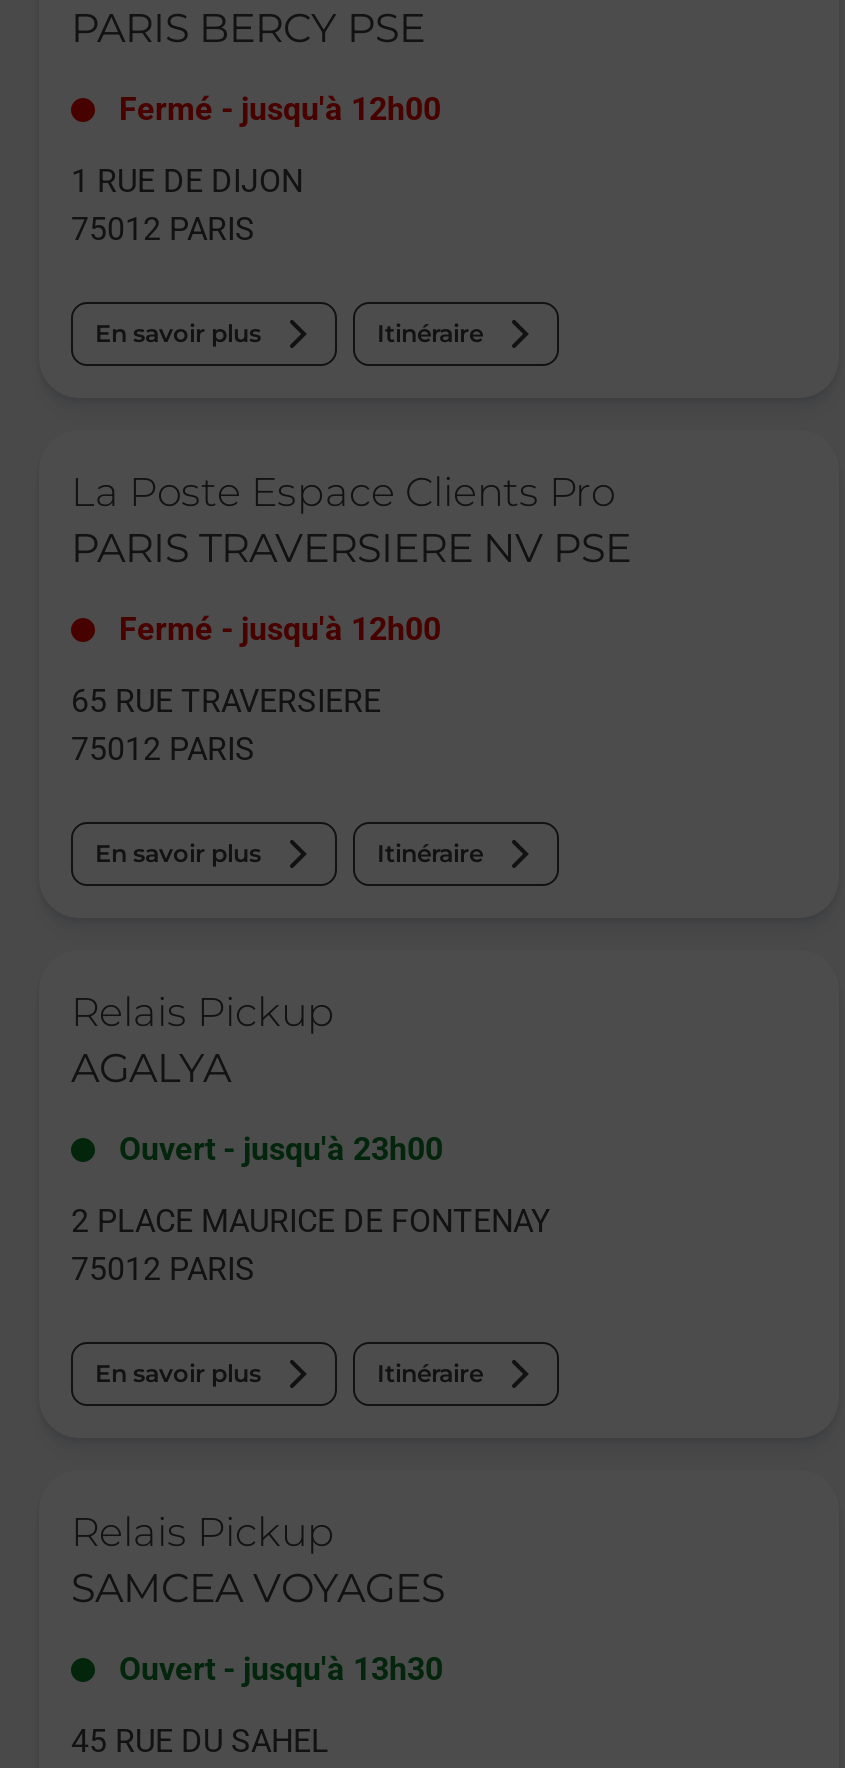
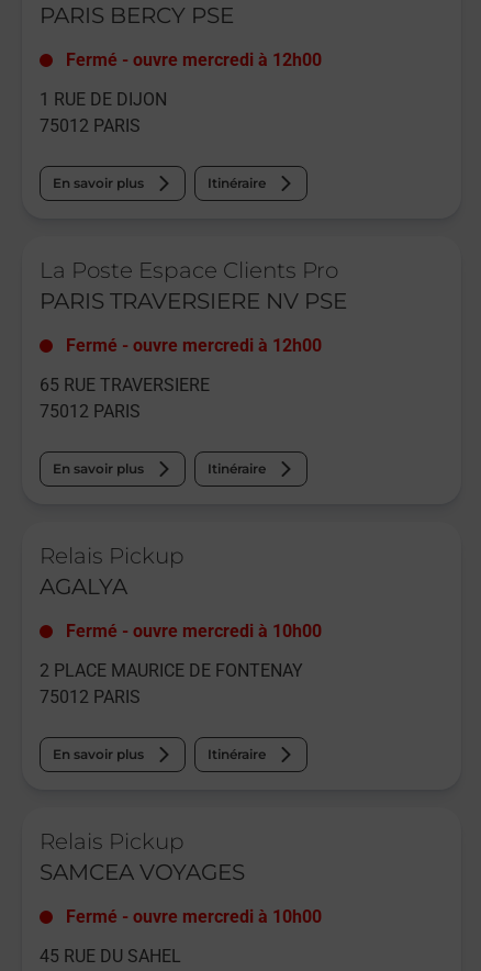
- Fermé - jusqu'à 12h00
+ Fermé - ouvre mercredi à 12h00

- Fermé - jusqu'à 12h00
+ Fermé - ouvre mercredi à 12h00

- Ouvert - jusqu'à 23h00
+ Fermé - ouvre mercredi à 10h00

- Ouvert - jusqu'à 13h30
+ Fermé - ouvre mercredi à 10h00
